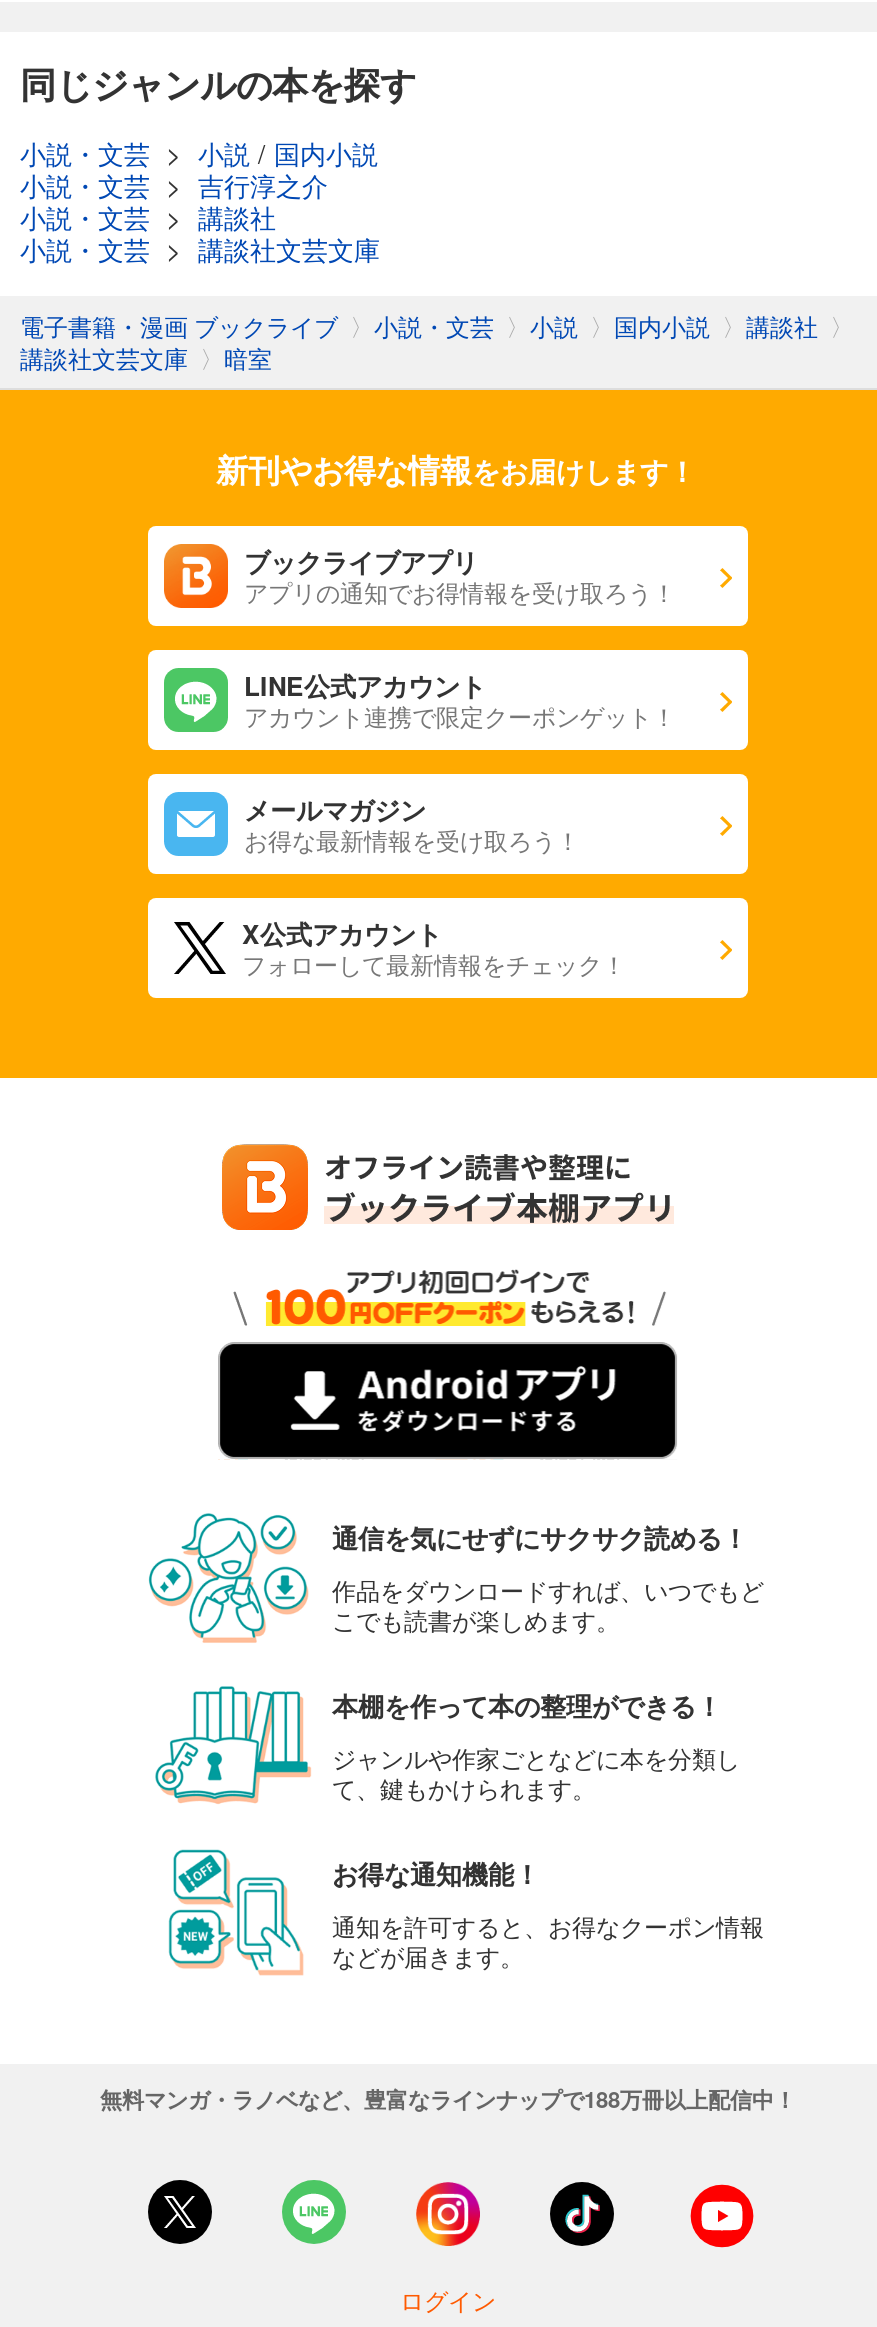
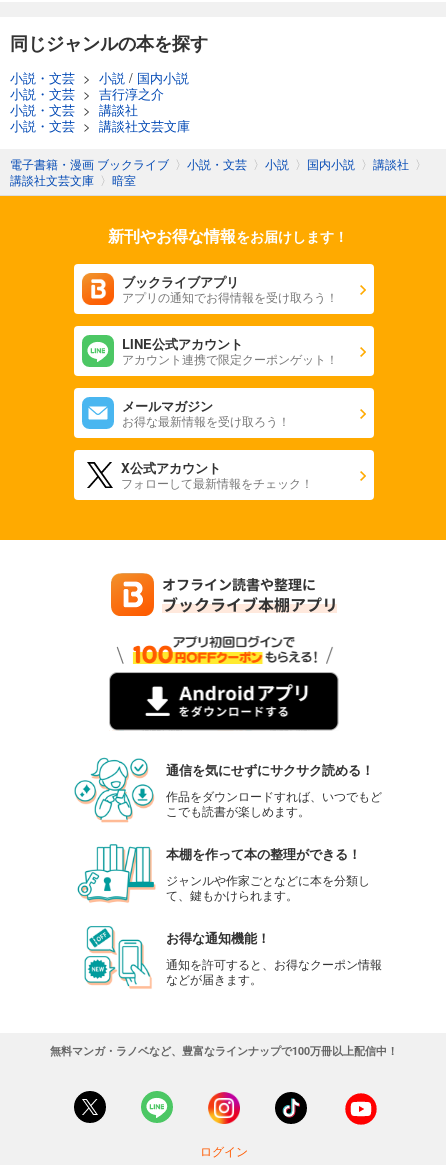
- 無料マンガ・ラノベなど、豊富なラインナップで188万冊以上配信中！
+ 無料マンガ・ラノベなど、豊富なラインナップで100万冊以上配信中！
